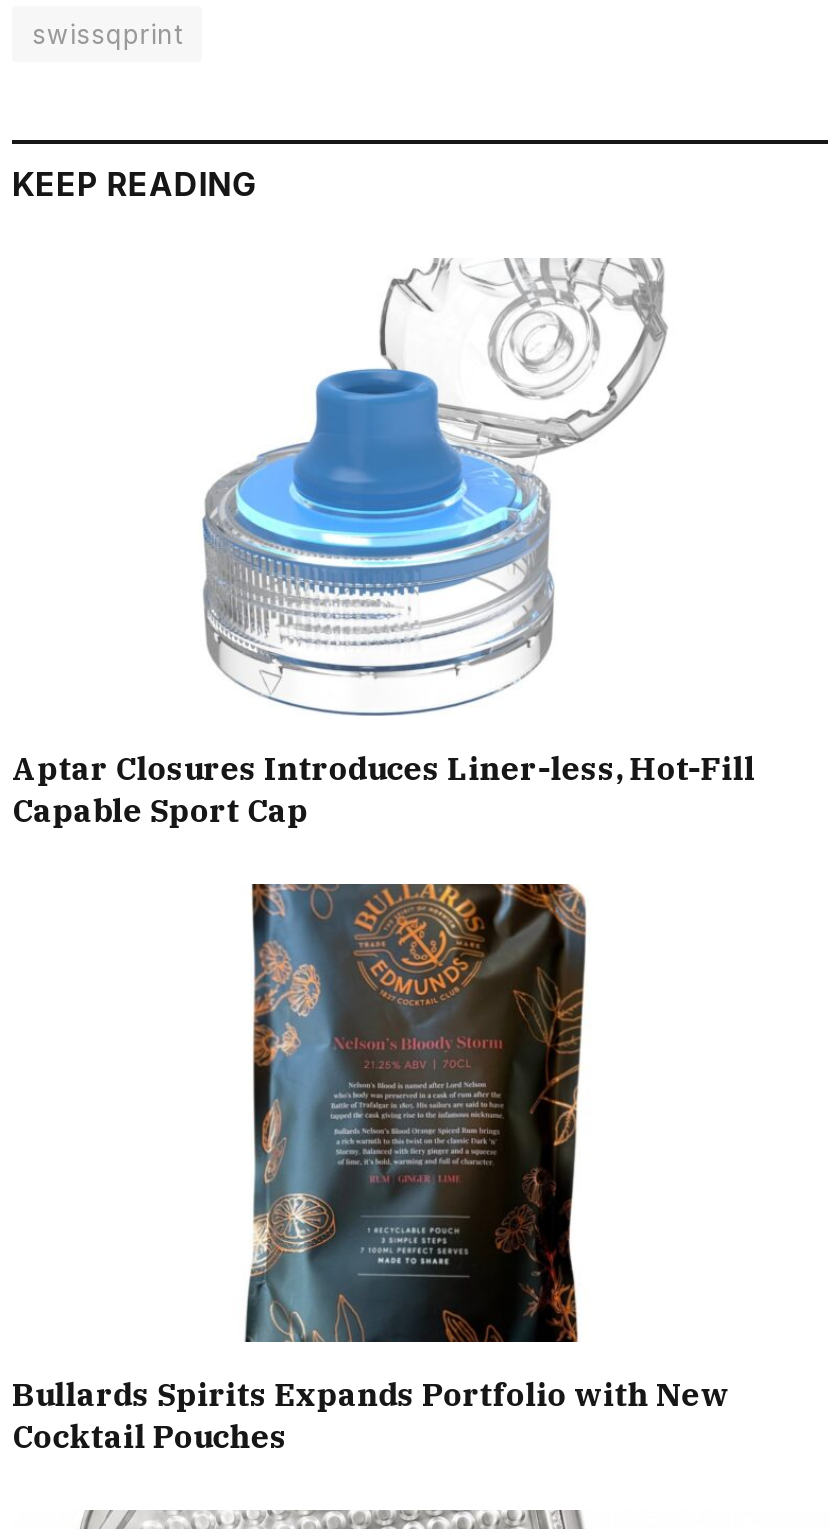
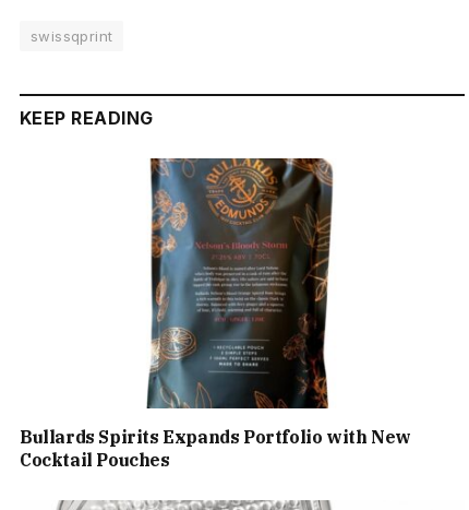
- [image]
- Aptar Closures Introduces Liner-less, Hot-Fill
- Capable Sport Cap
